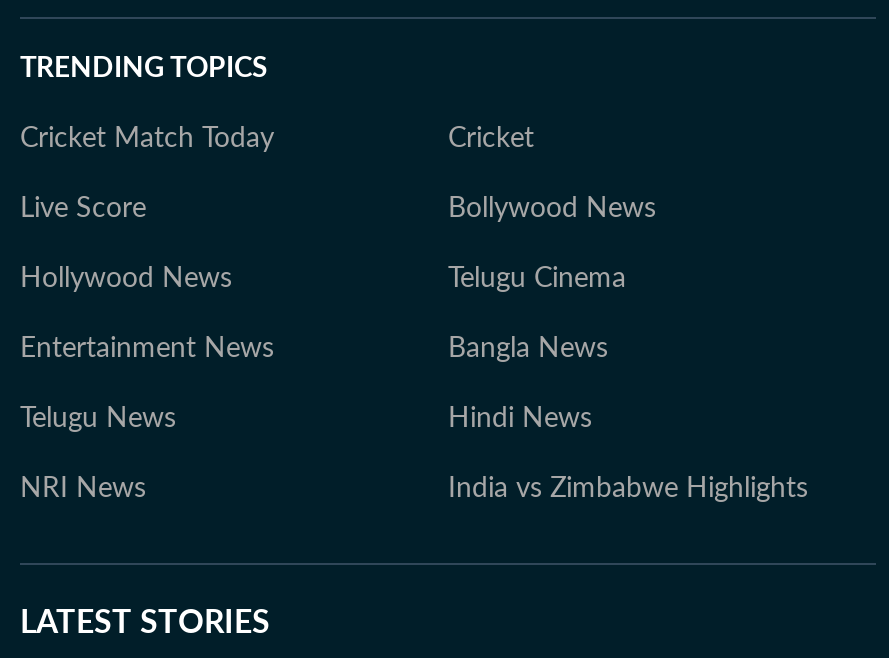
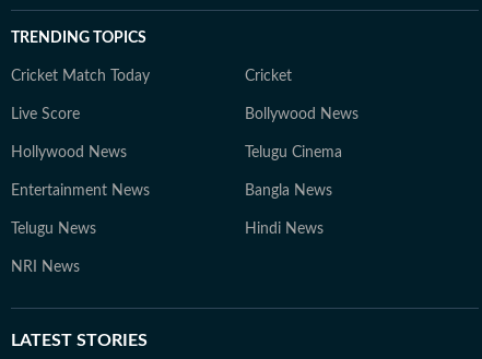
- India vs Zimbabwe Highlights
